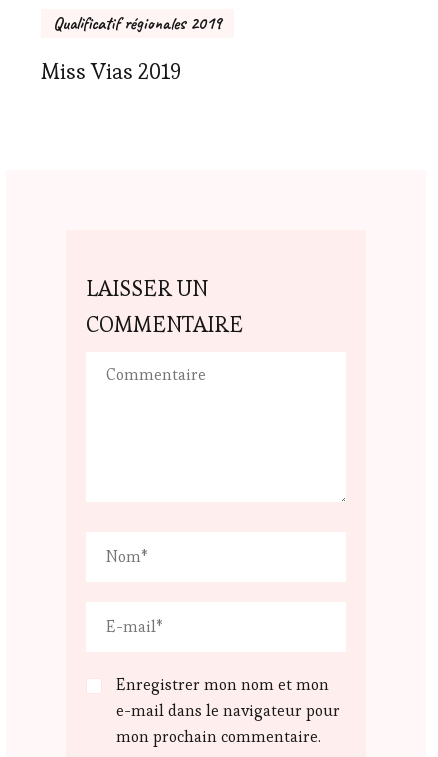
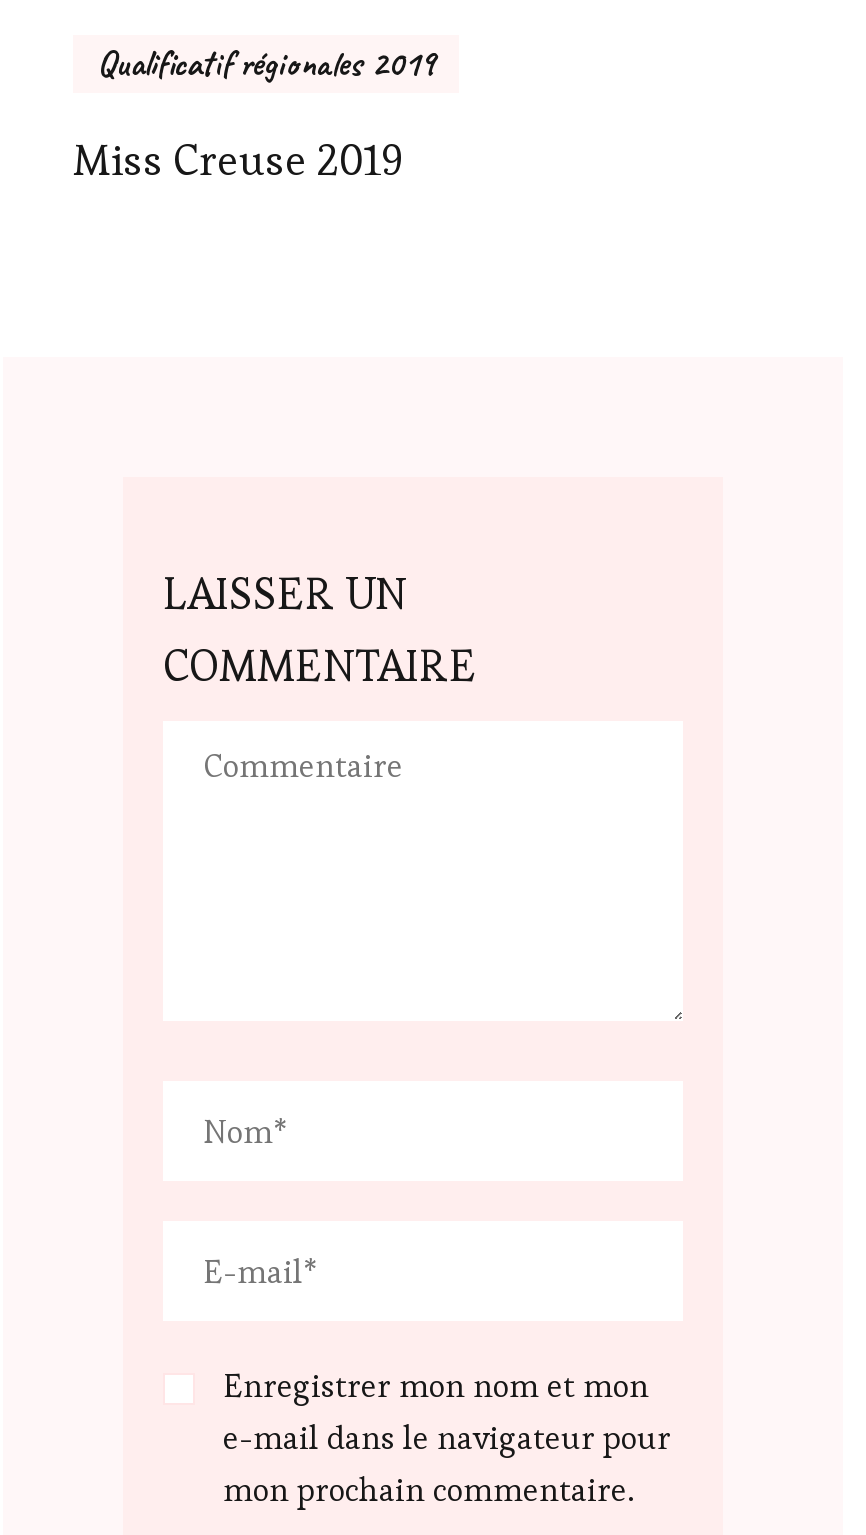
- Miss Vias 2019
+ Miss Creuse 2019
